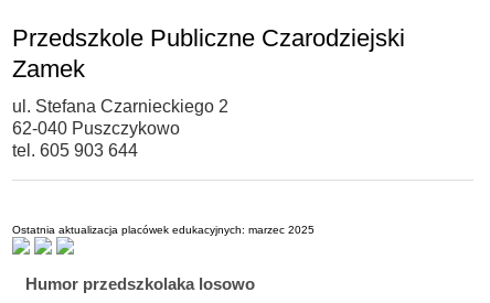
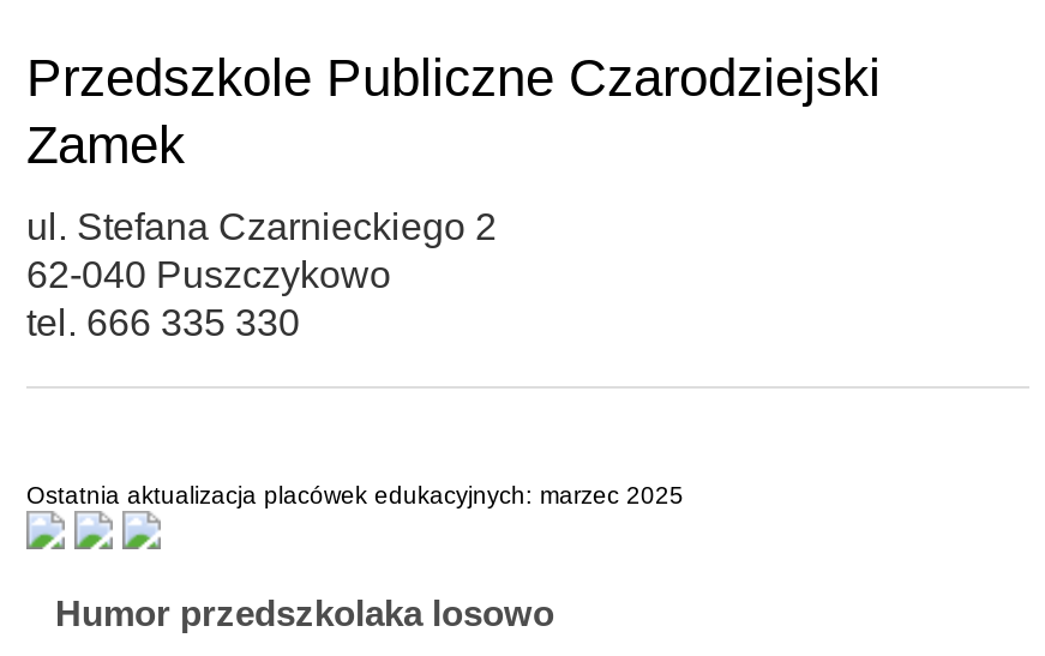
- tel. 605 903 644
+ tel. 666 335 330
